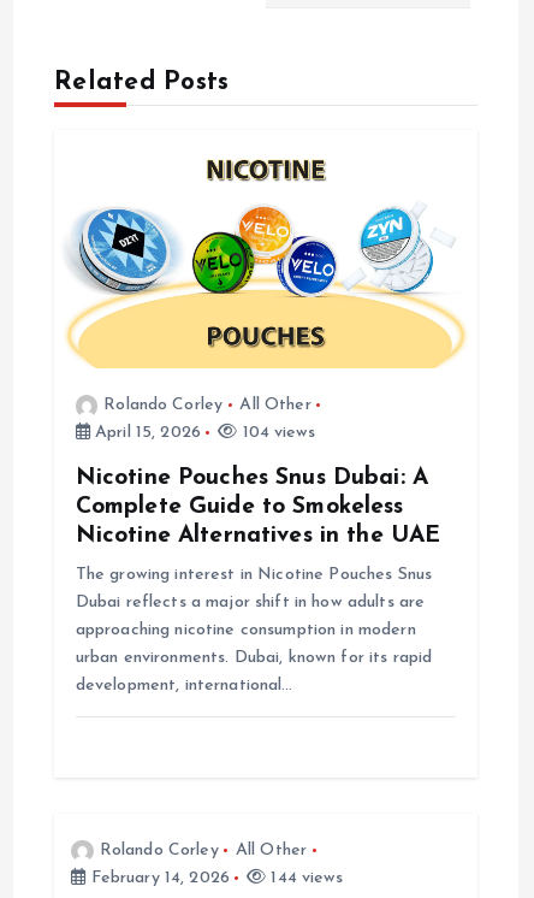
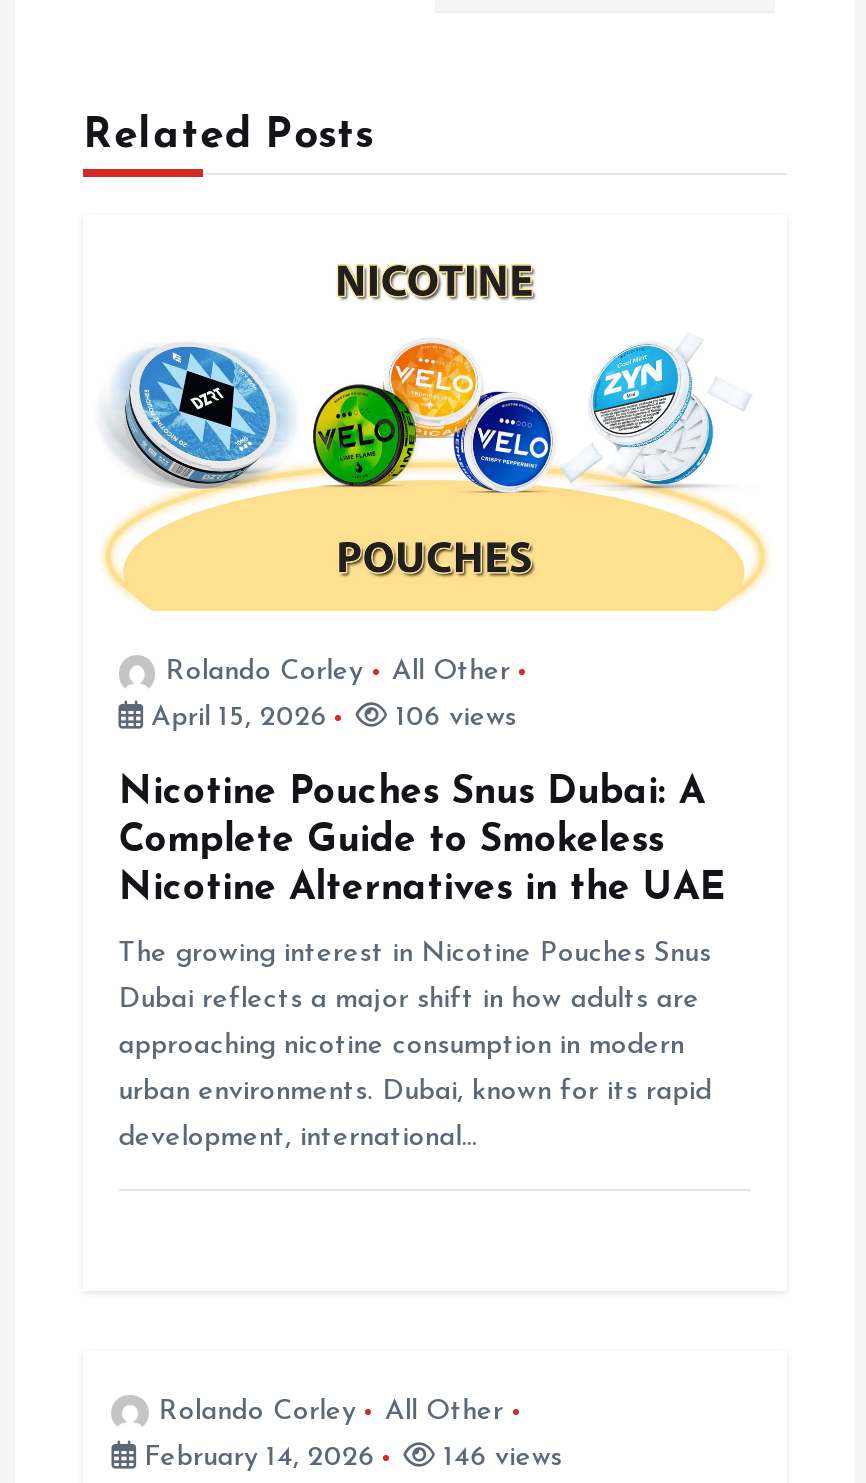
- 104 views
+ 106 views

- 144 views
+ 146 views
